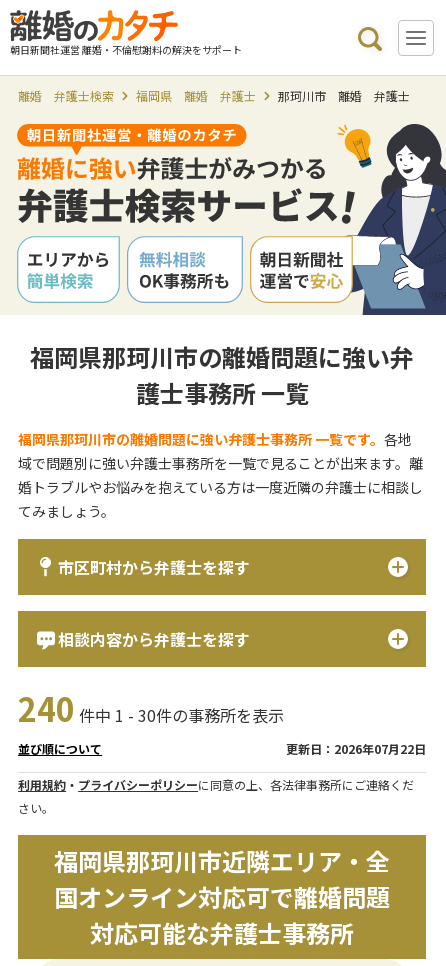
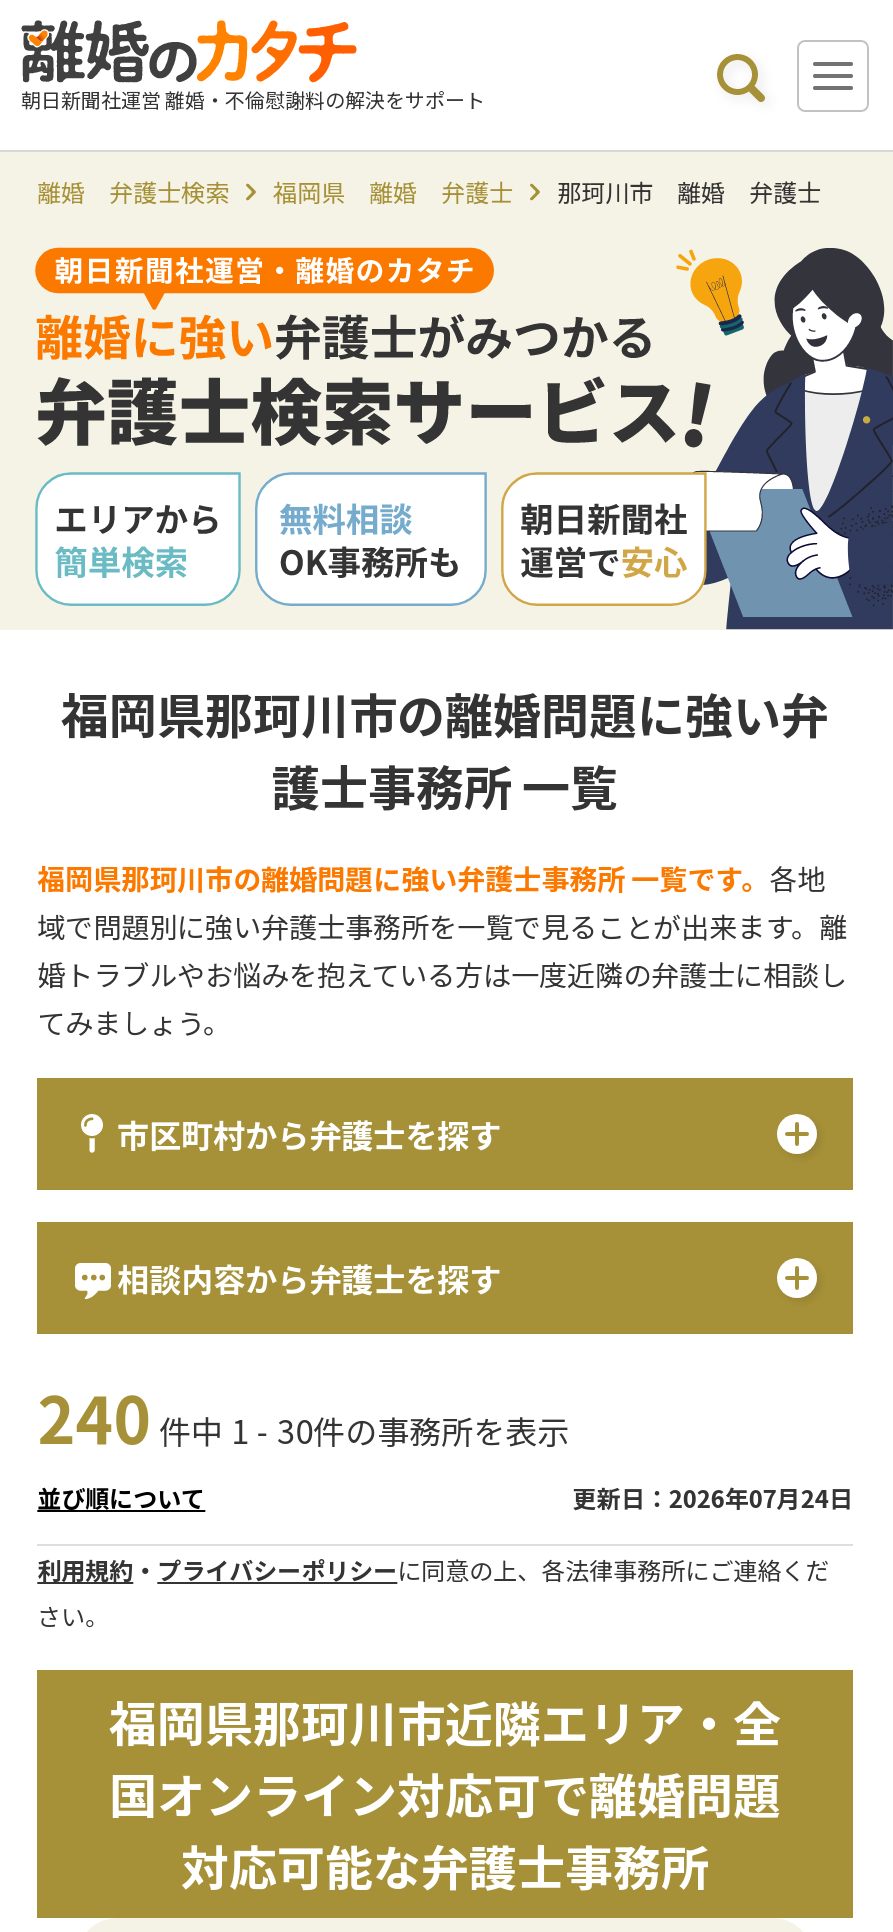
- 更新日：2026年07月22日
+ 更新日：2026年07月24日
